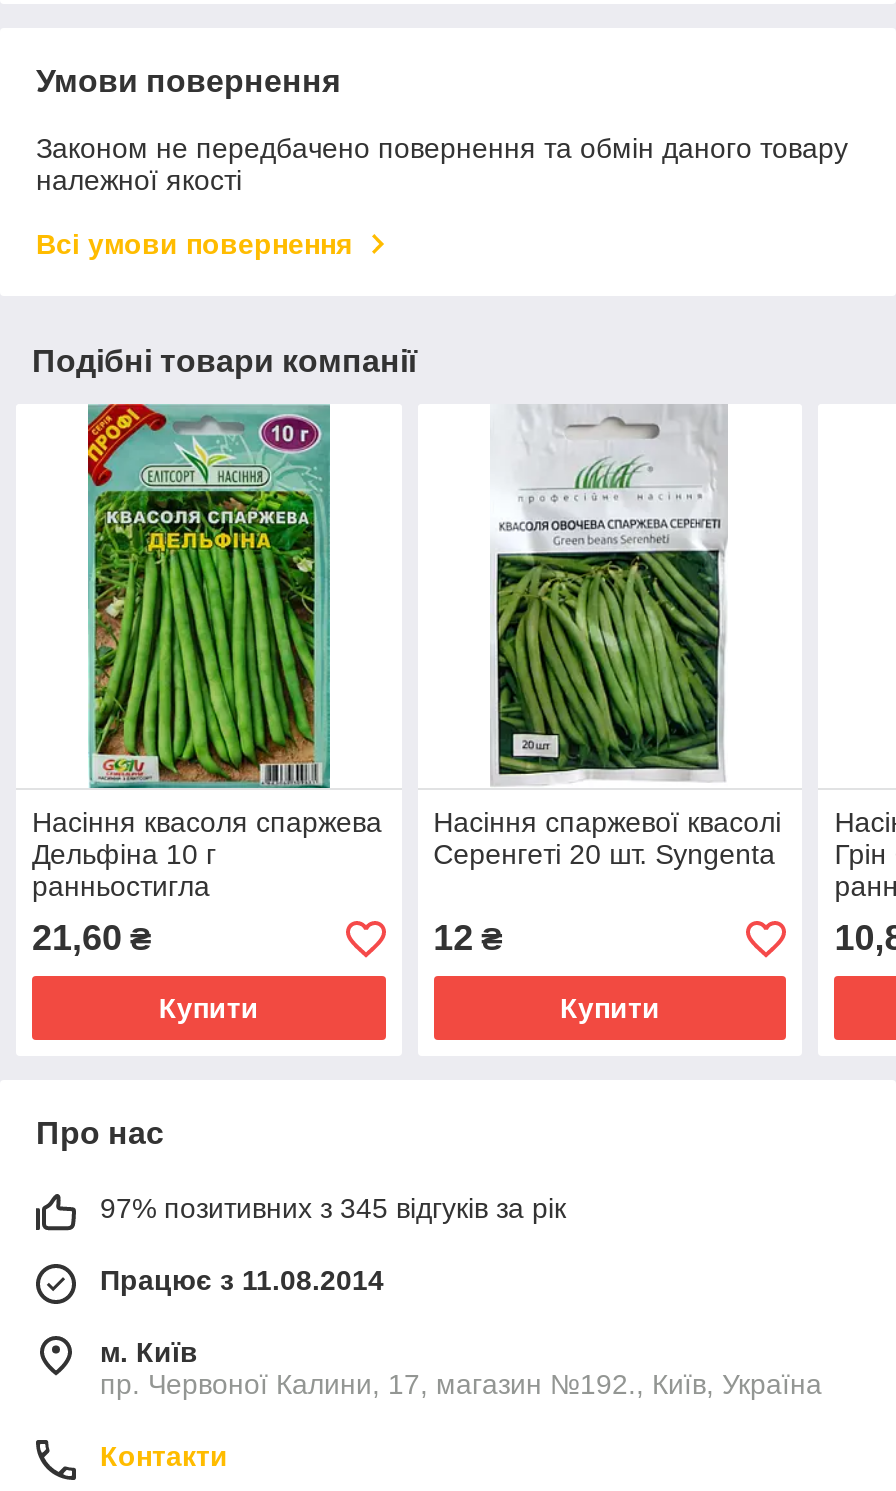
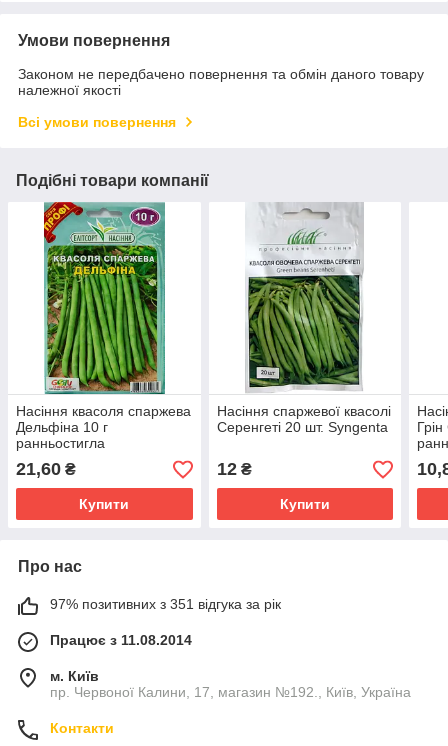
- 97% позитивних з 345 відгуків за рік
+ 97% позитивних з 351 відгука за рік
